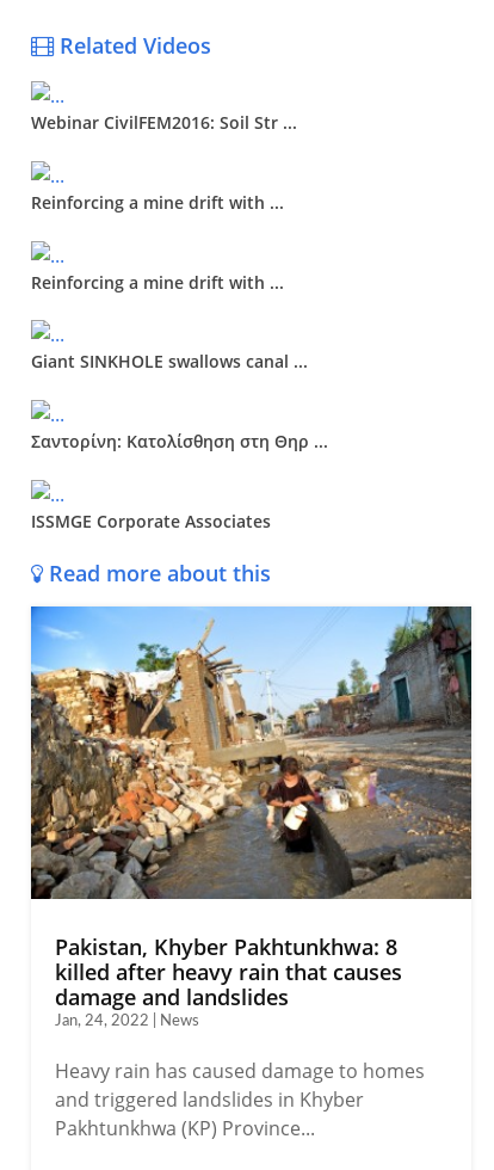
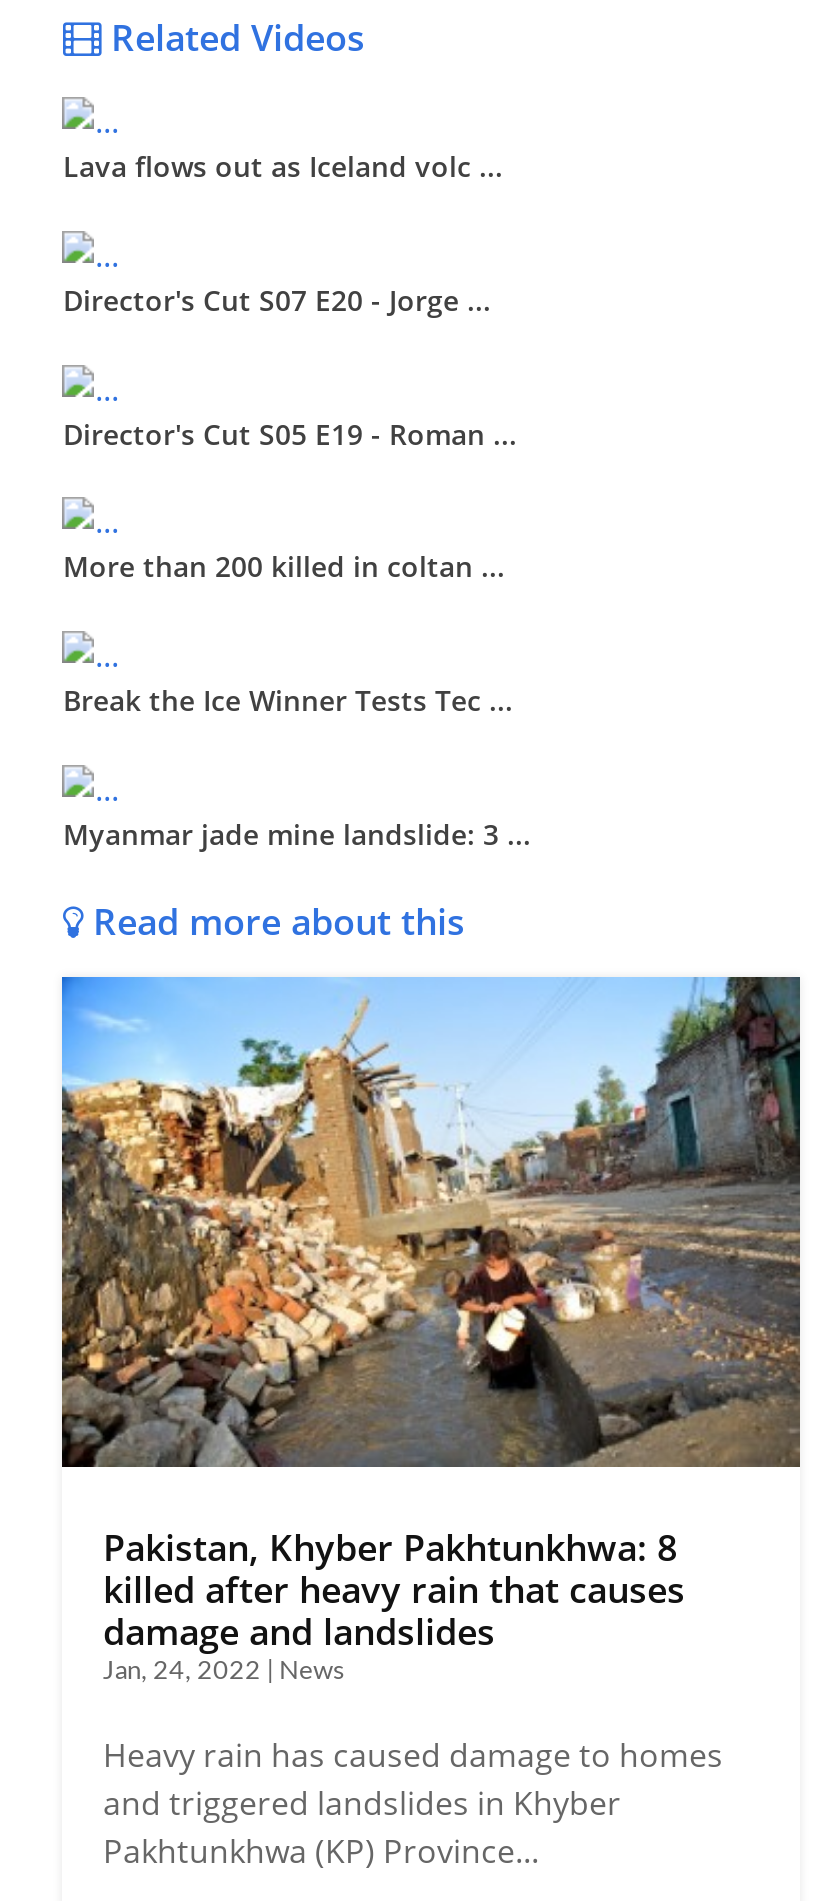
- Webinar CivilFEM2016: Soil Str ...
+ Lava flows out as Iceland volc ...

- Reinforcing a mine drift with ...
+ Director's Cut S07 E20 - Jorge ...

- Reinforcing a mine drift with ...
+ Director's Cut S05 E19 - Roman ...

- Giant SINKHOLE swallows canal ...
+ More than 200 killed in coltan ...

- Σαντορίνη: Κατολίσθηση στη Θηρ ...
+ Break the Ice Winner Tests Tec ...

- ISSMGE Corporate Associates
+ Myanmar jade mine landslide: 3 ...
